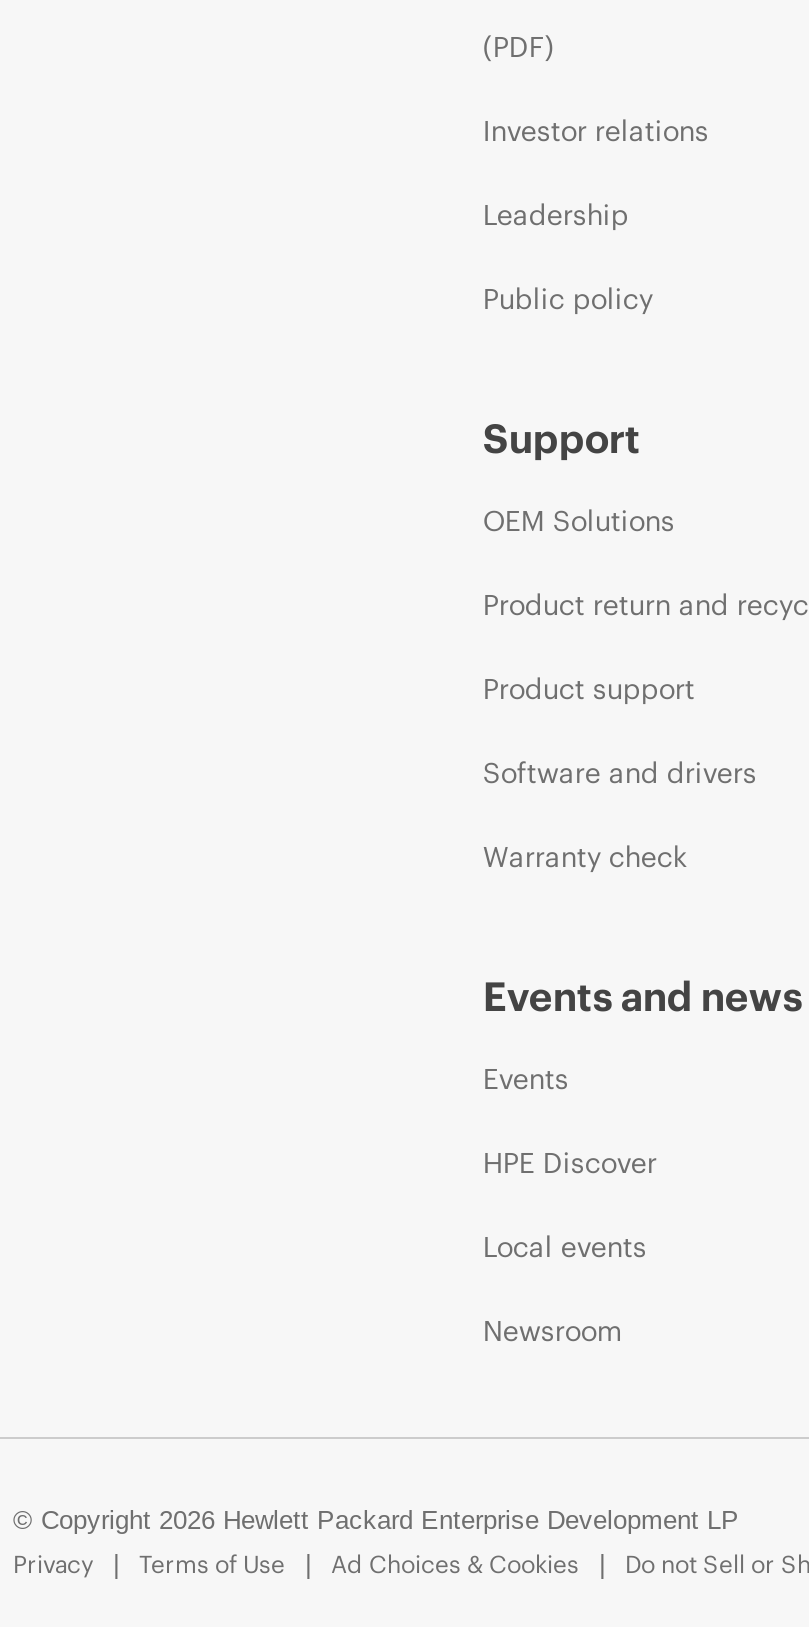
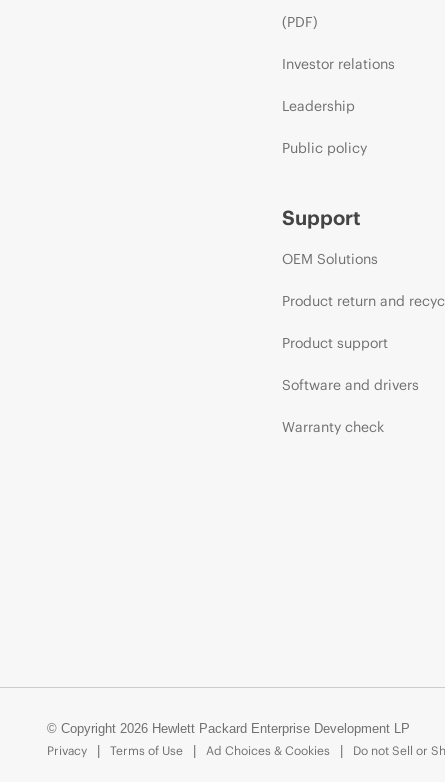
- Events and news
- Events
- HPE Discover
- Local events
- Newsroom
